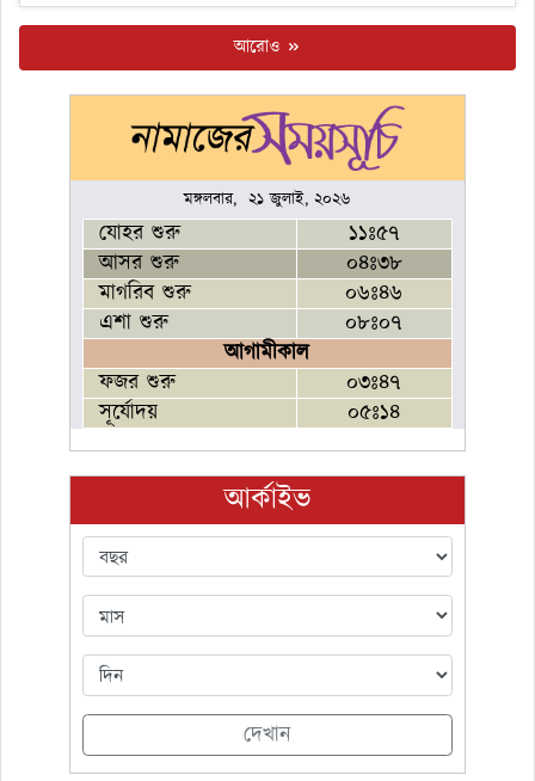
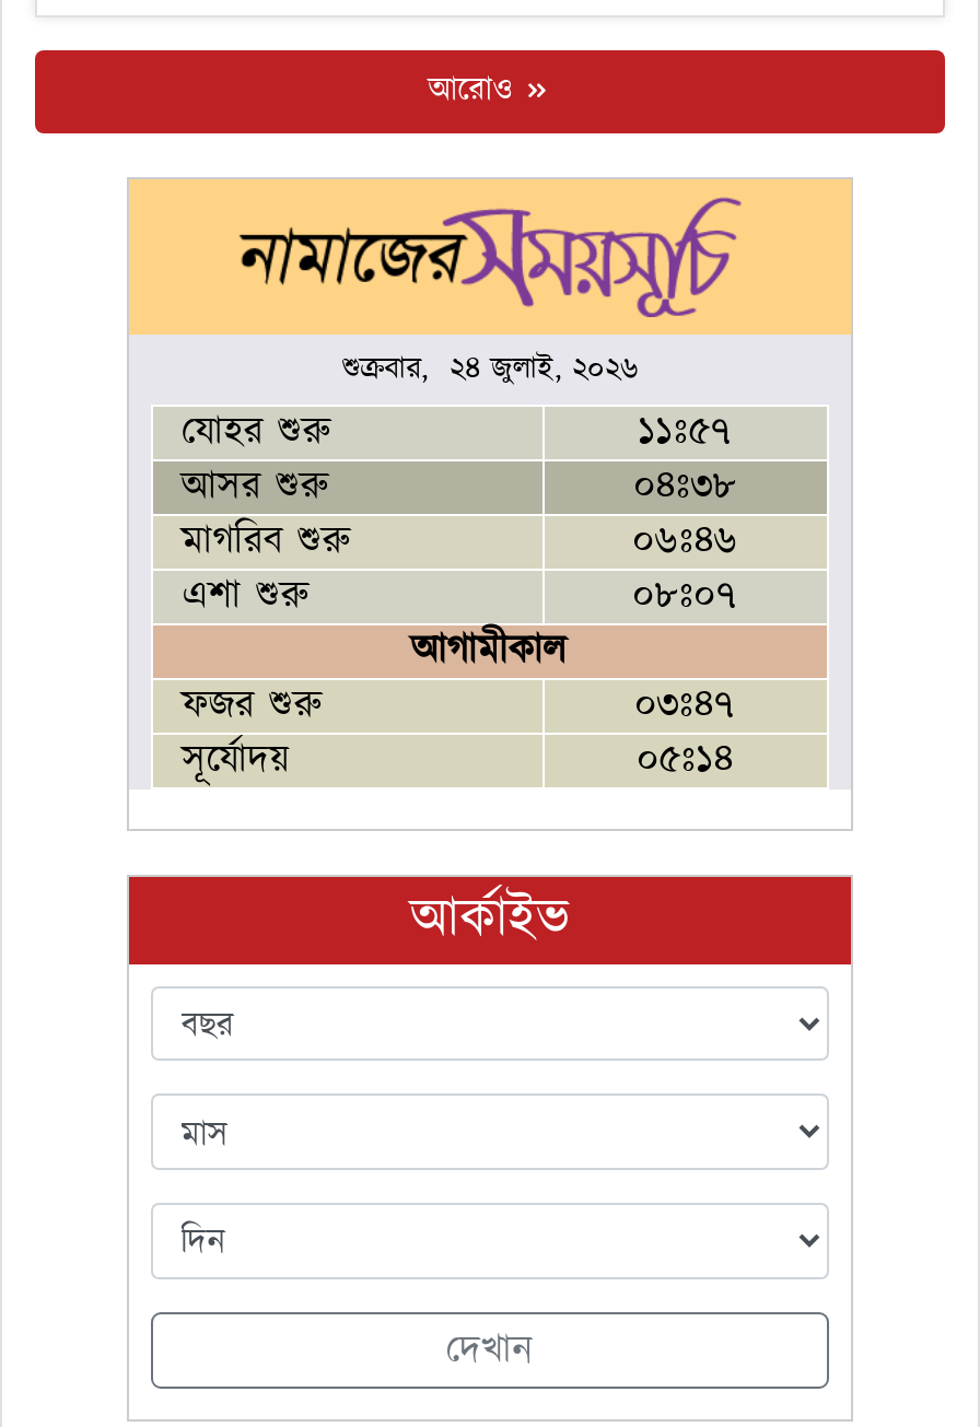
- মঙ্গলবার, ২১ জুলাই, ২০২৬
+ শুক্রবার, ২৪ জুলাই, ২০২৬
